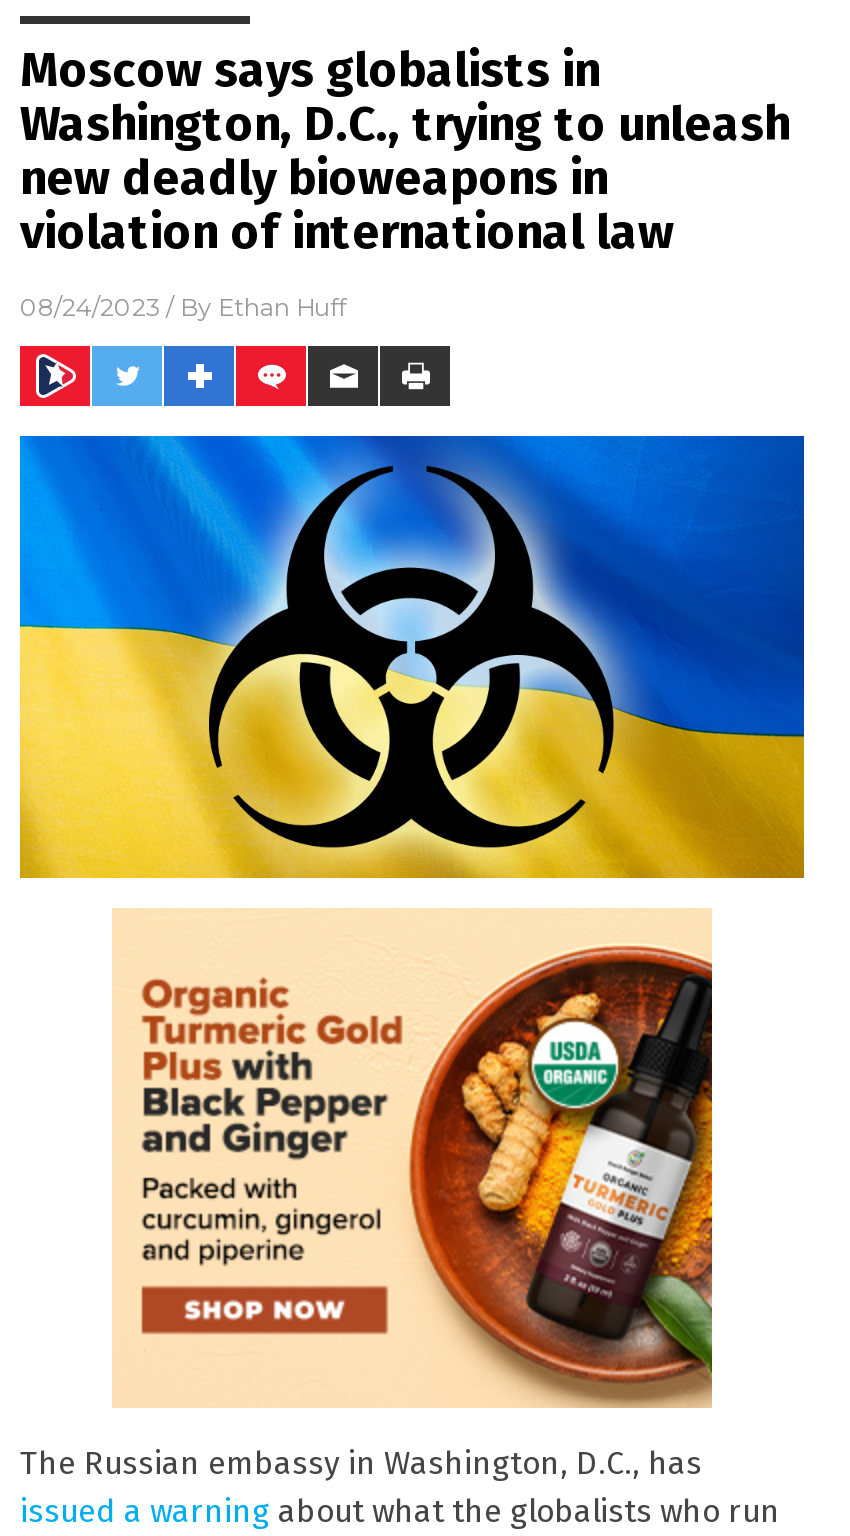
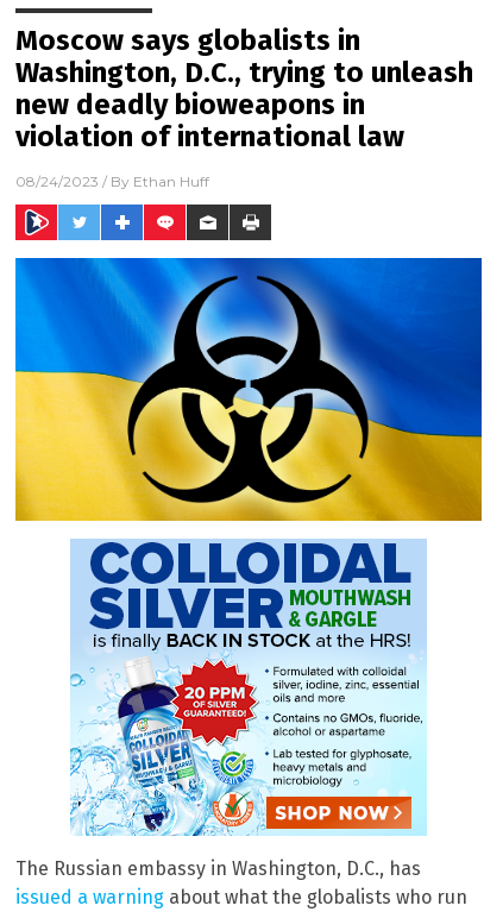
- [image]
+ [image]
